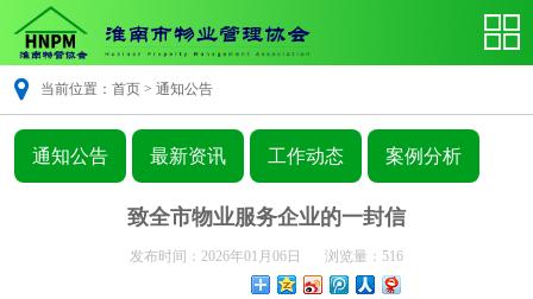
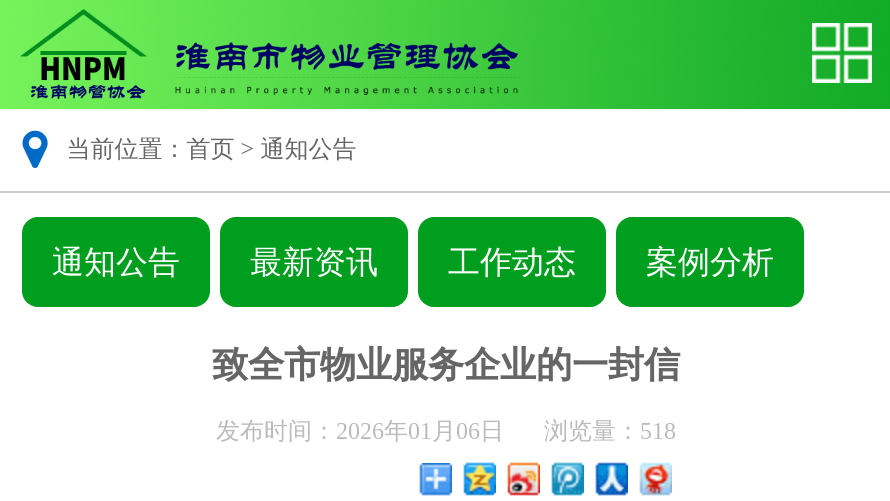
- 发布时间：2026年01月06日 浏览量：516
+ 发布时间：2026年01月06日 浏览量：518
